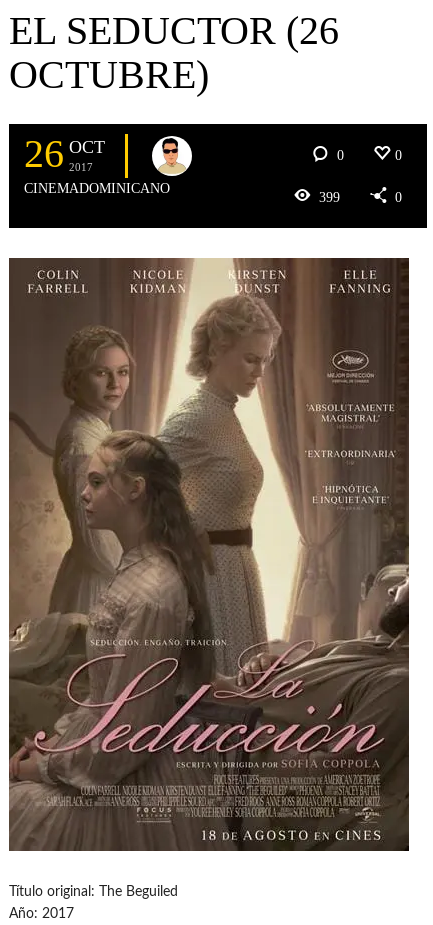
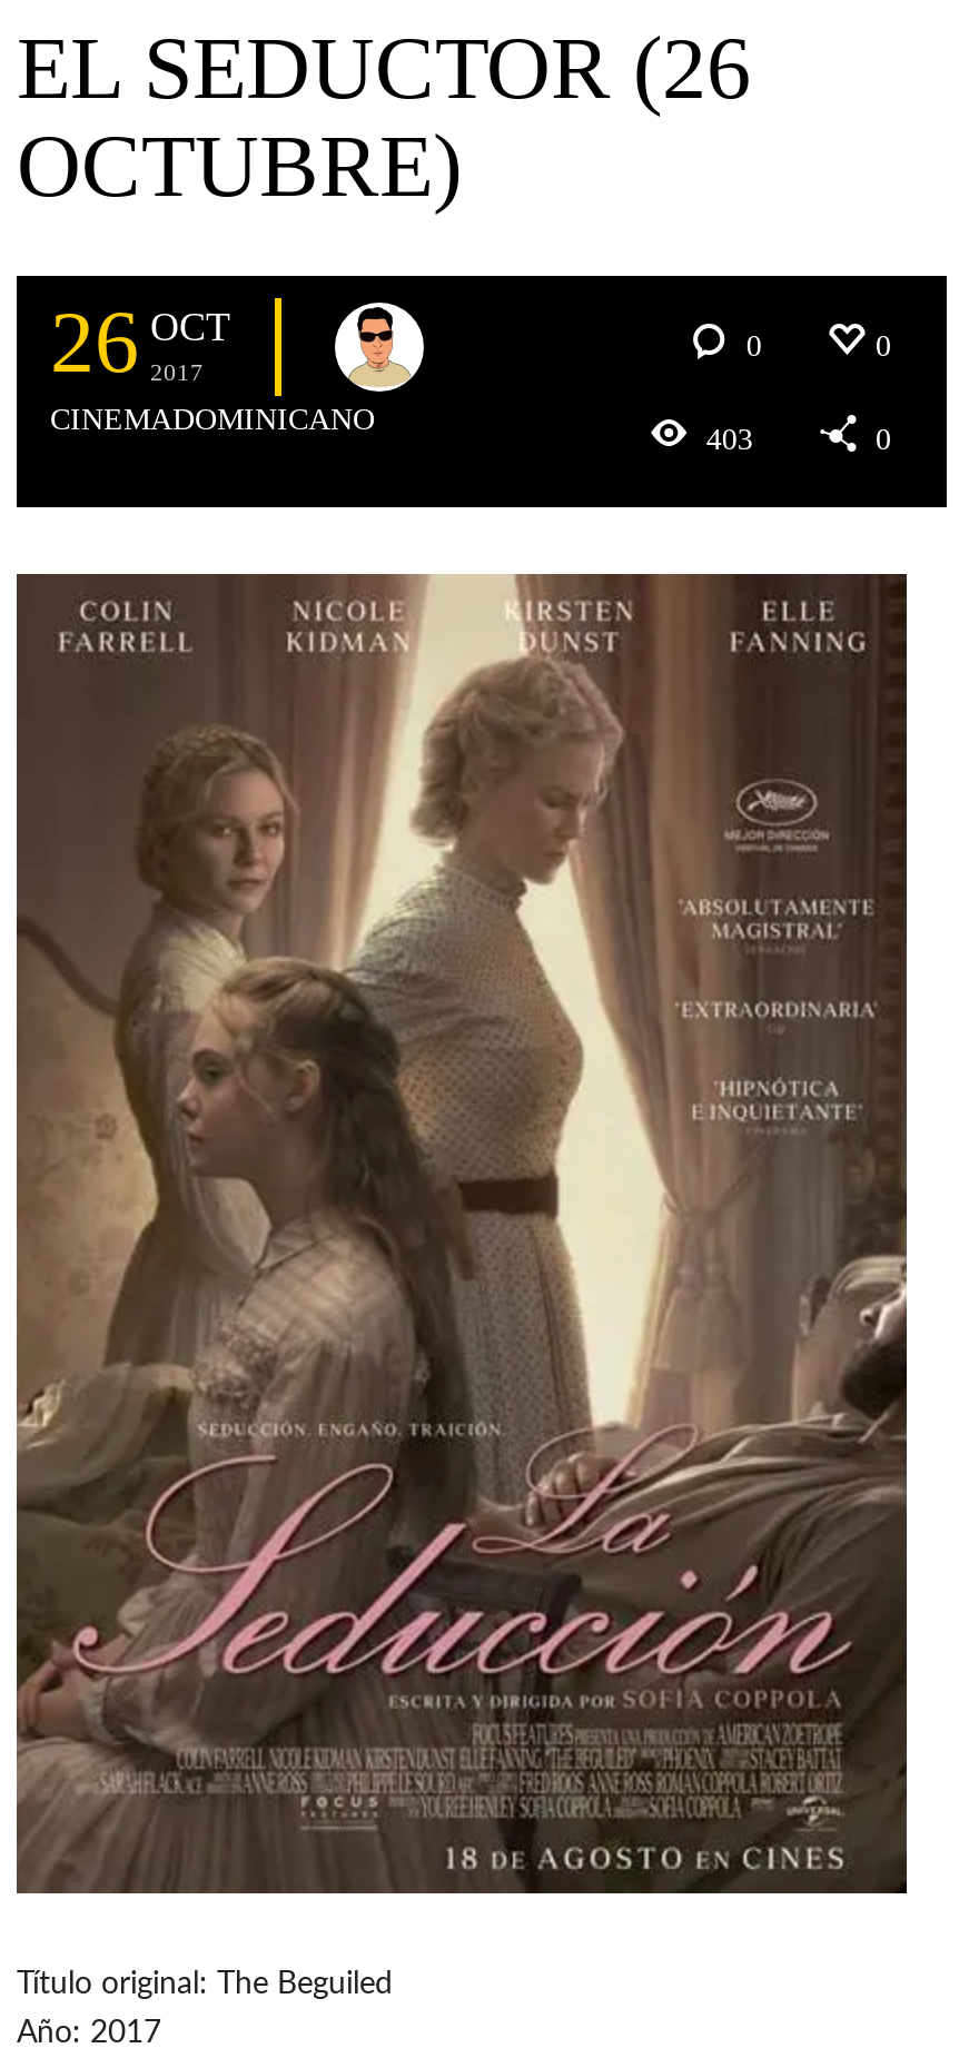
- 399
+ 403
